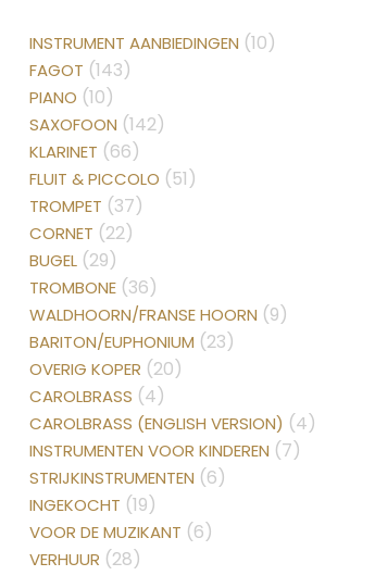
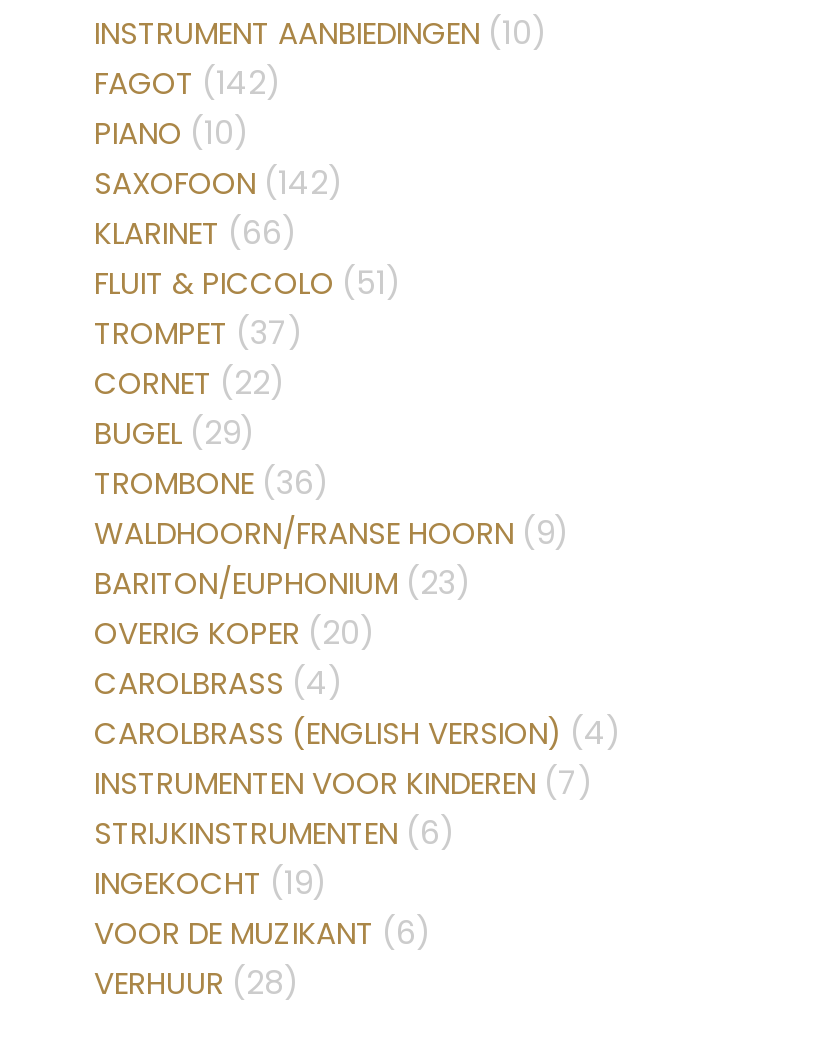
- FAGOT (143)
+ FAGOT (142)
